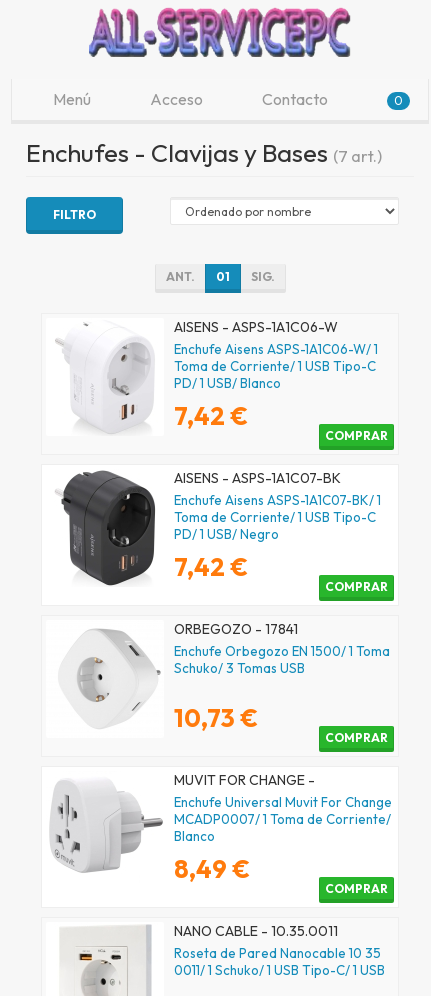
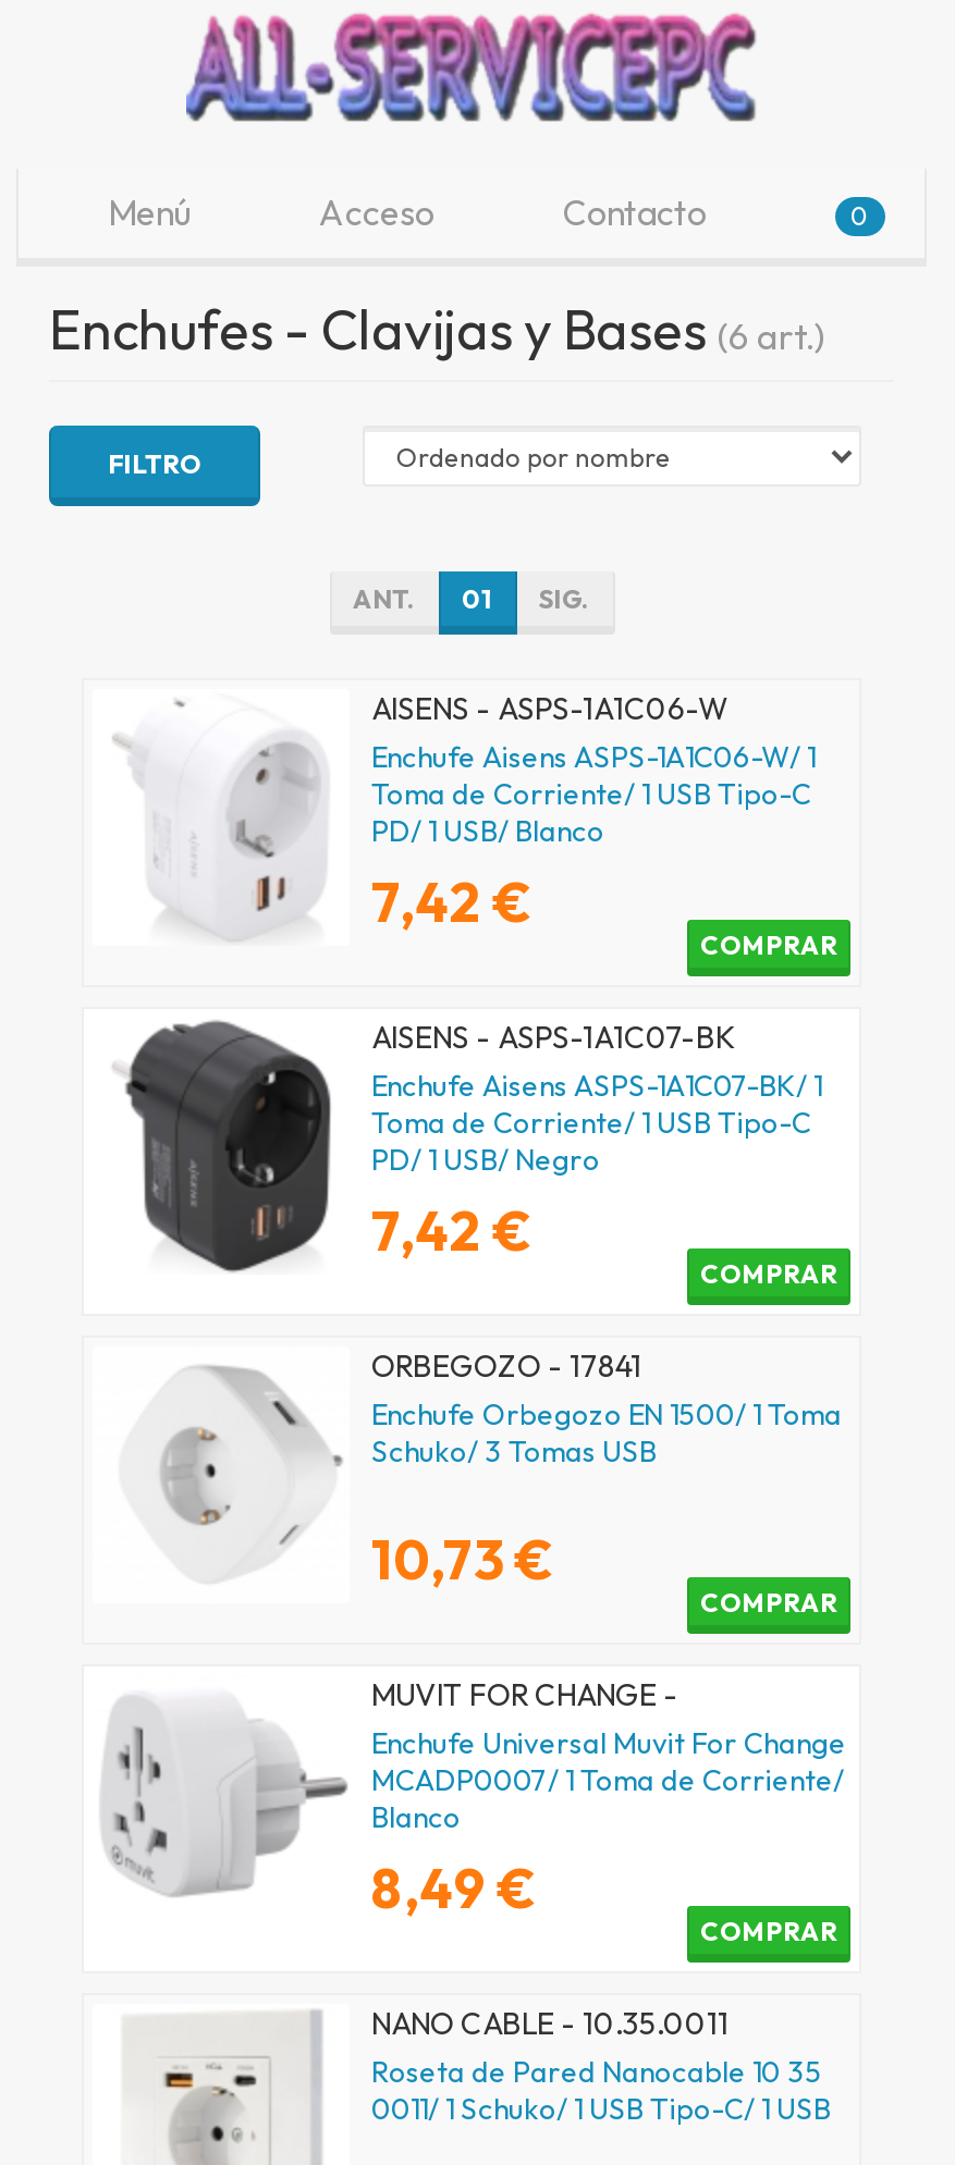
- Enchufes - Clavijas y Bases (7 art.)
+ Enchufes - Clavijas y Bases (6 art.)
